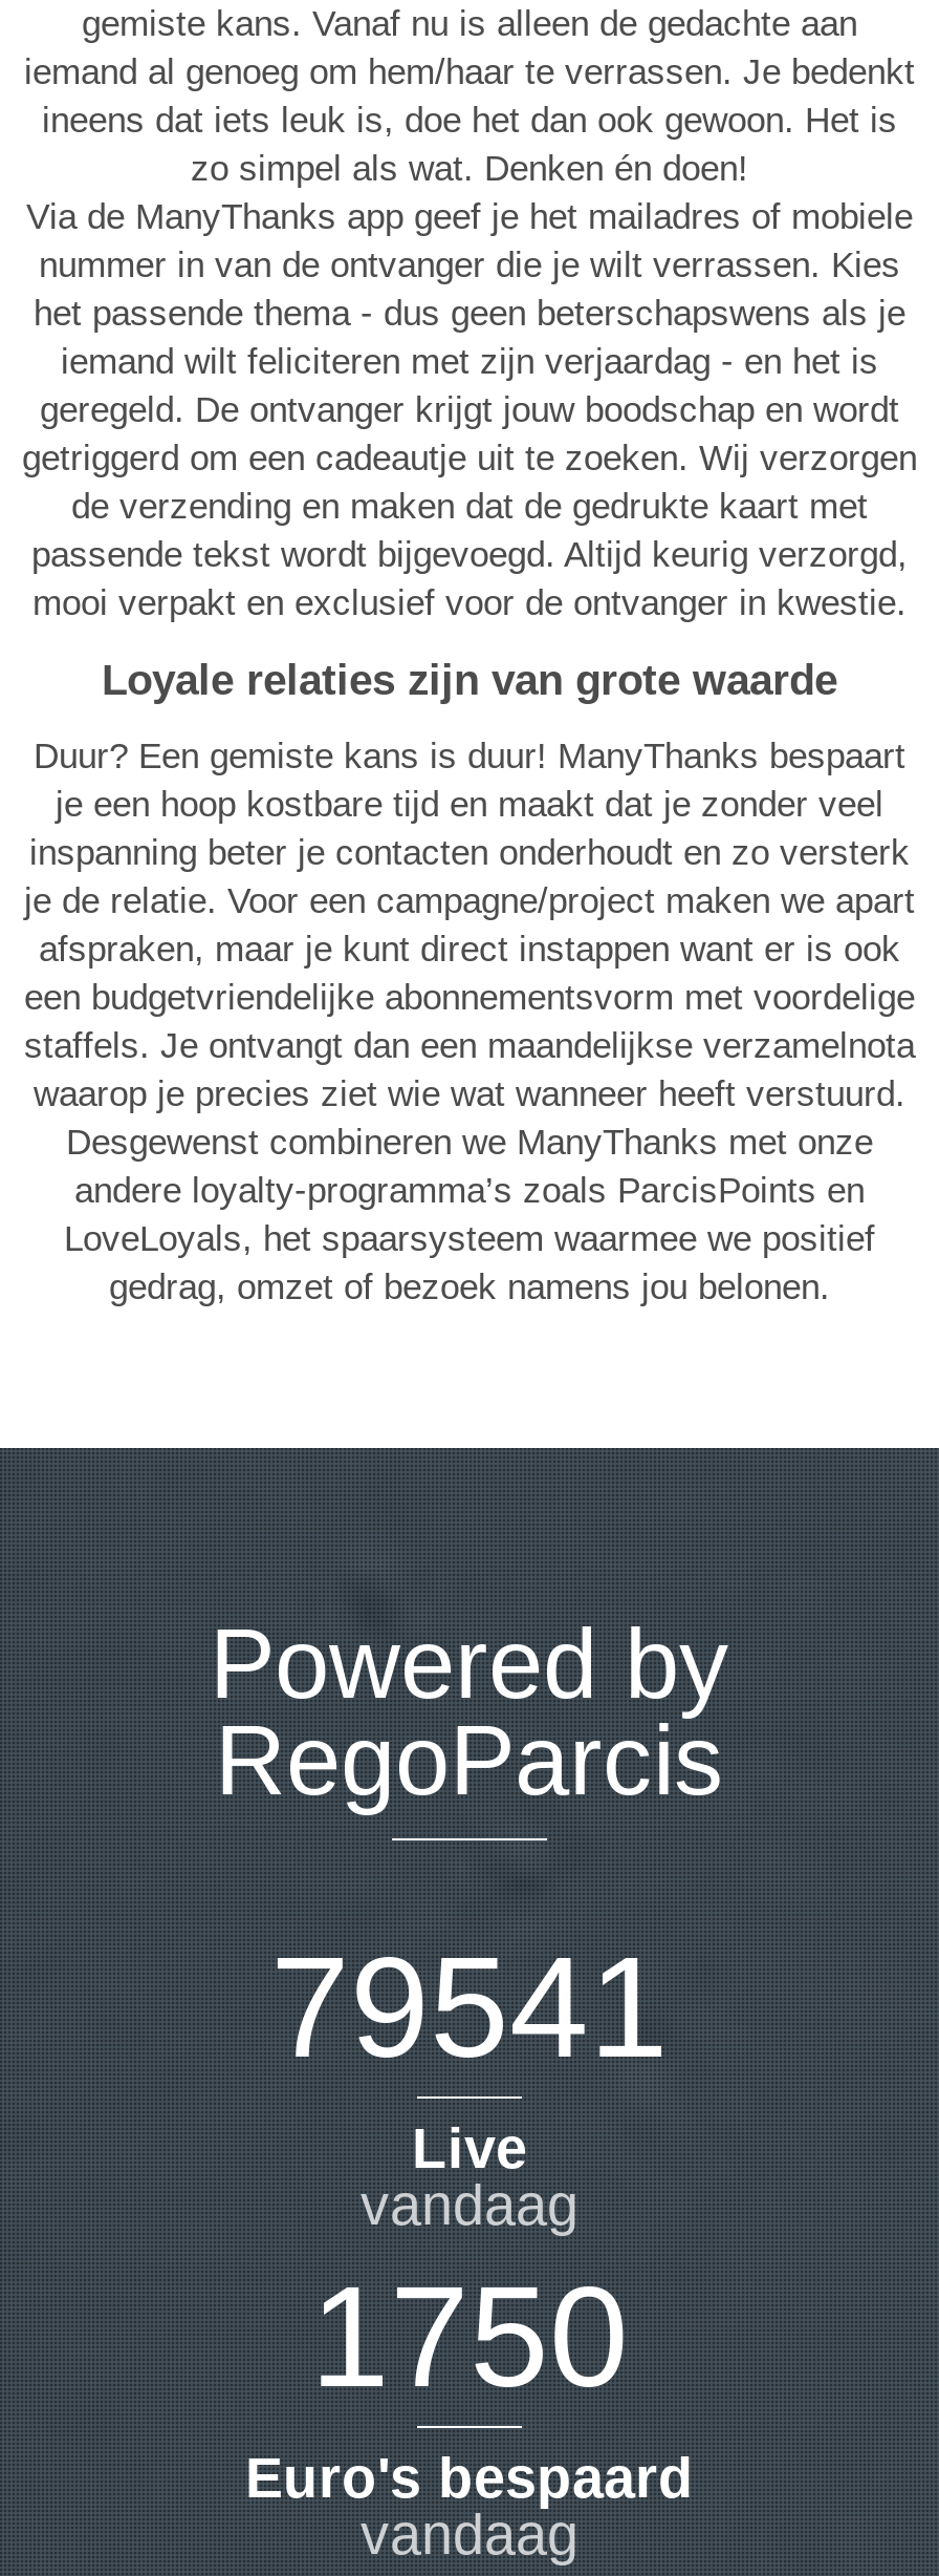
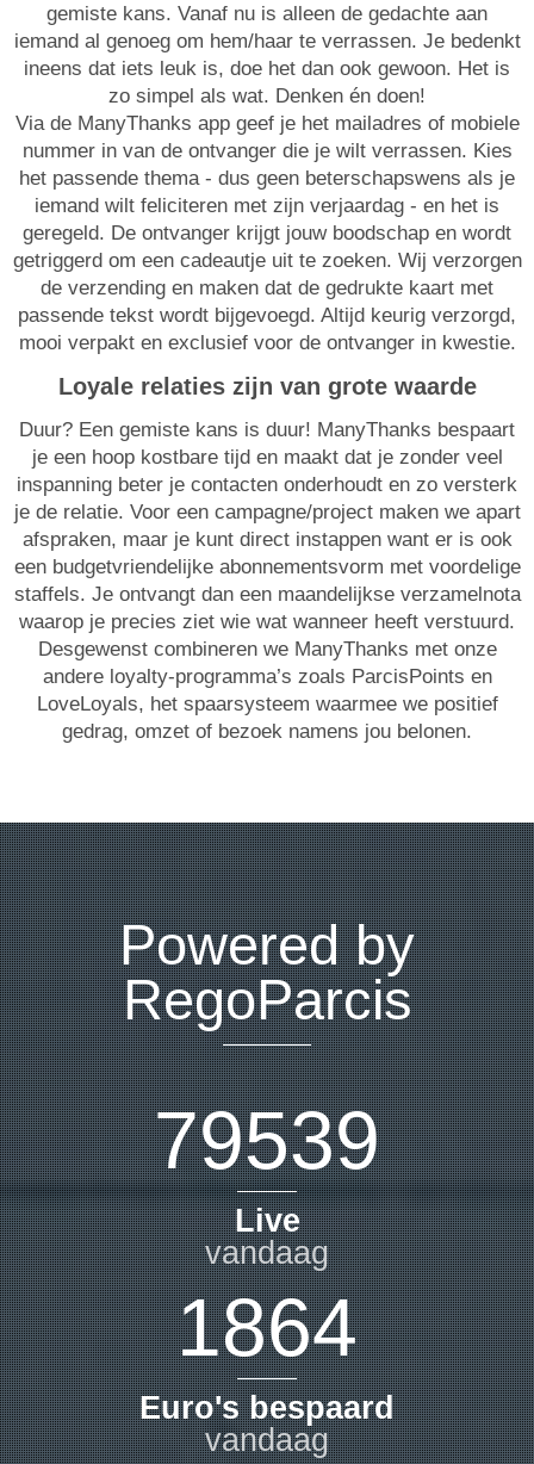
- 79541
+ 79539

- 1750
+ 1864
